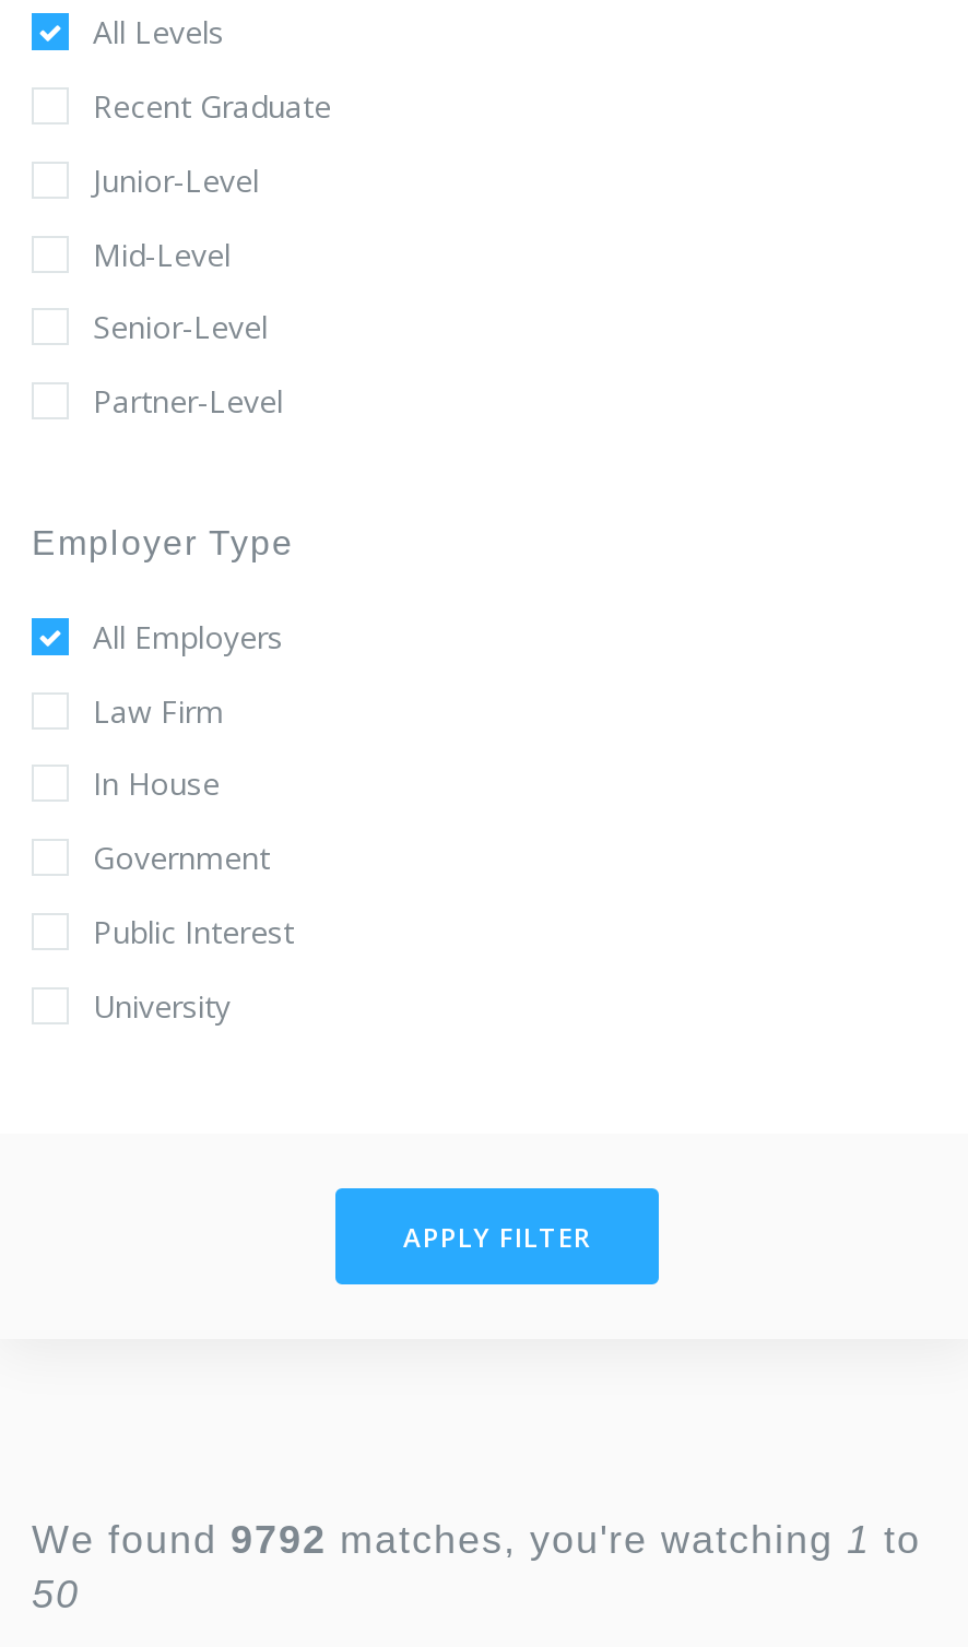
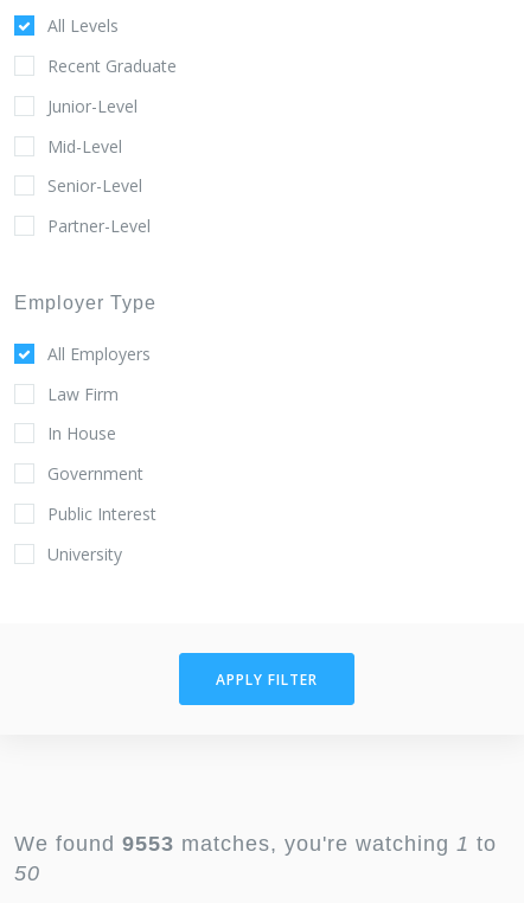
- We found 9792 matches, you're watching 1 to
+ We found 9553 matches, you're watching 1 to
